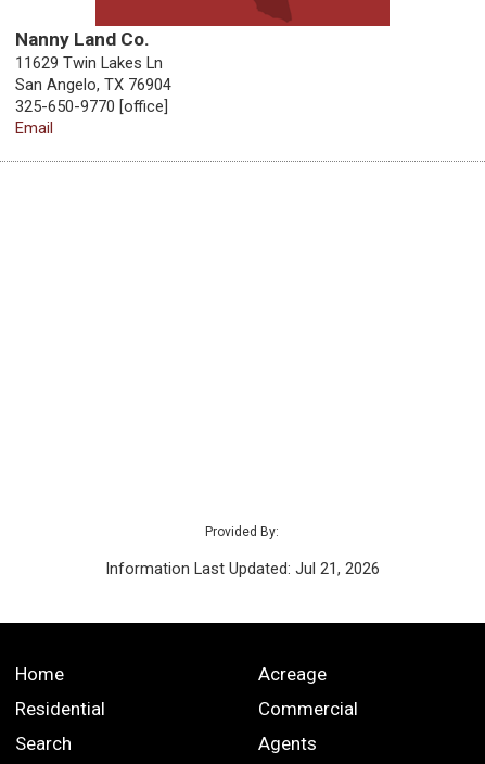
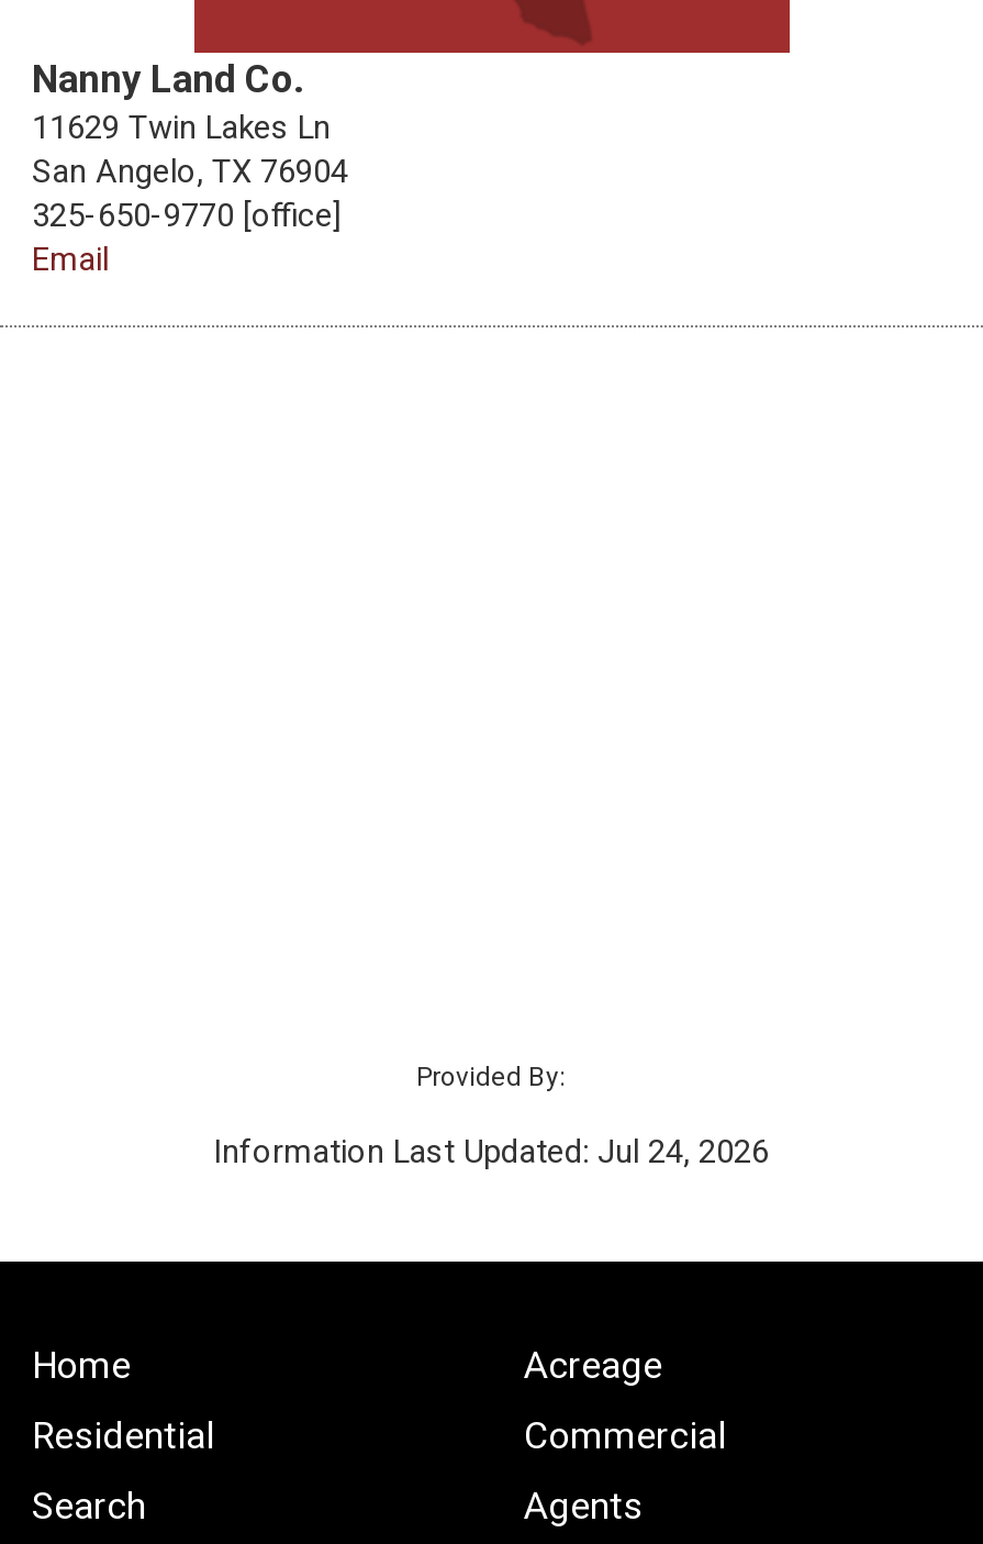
- Information Last Updated: Jul 21, 2026
+ Information Last Updated: Jul 24, 2026
